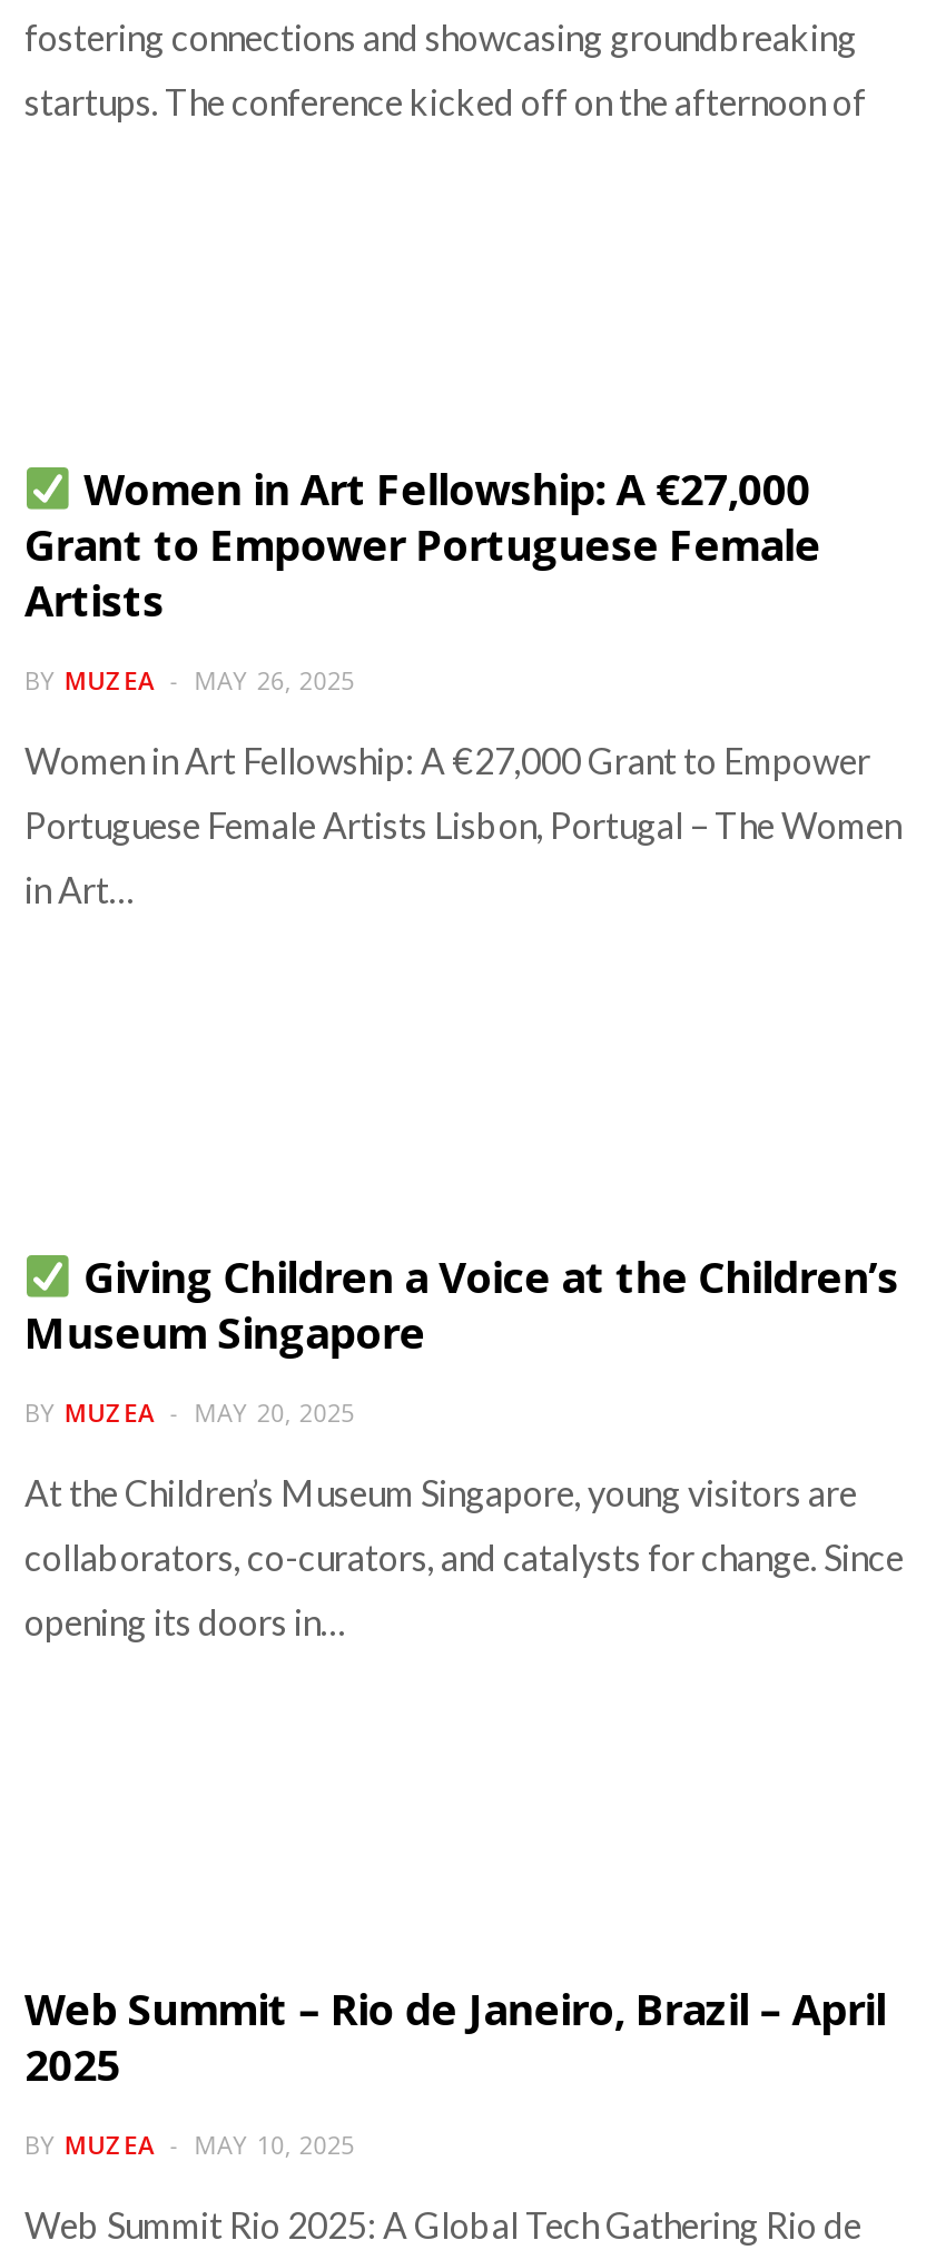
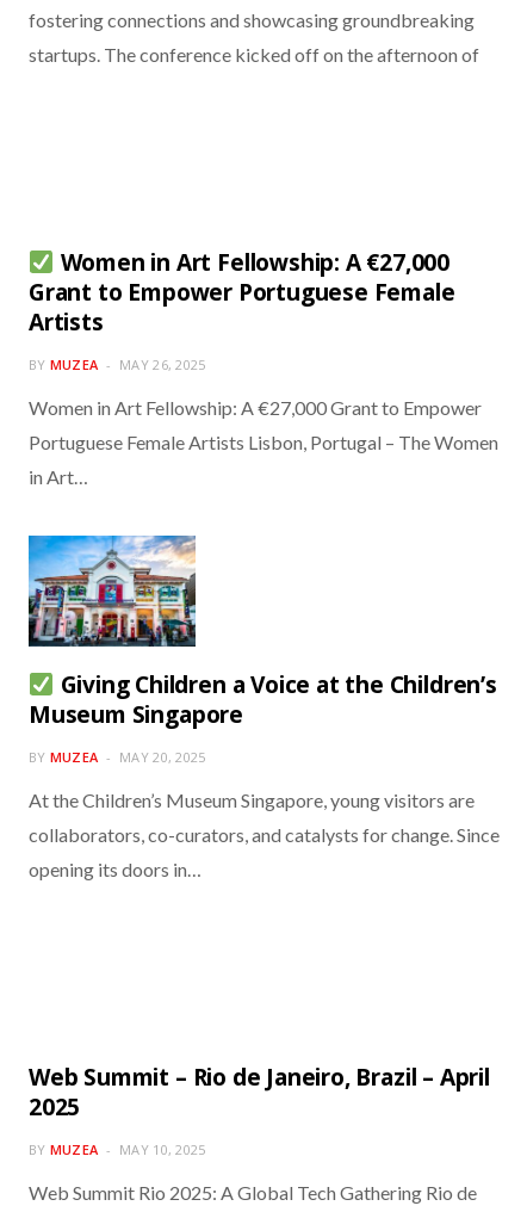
+ [image]
